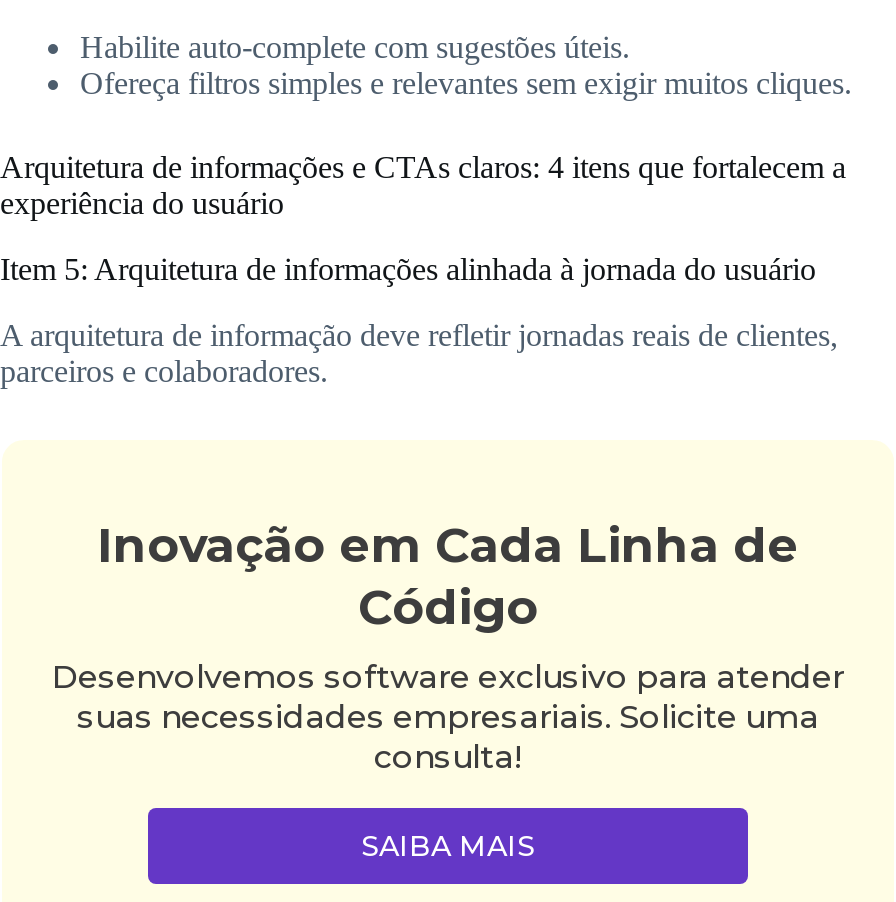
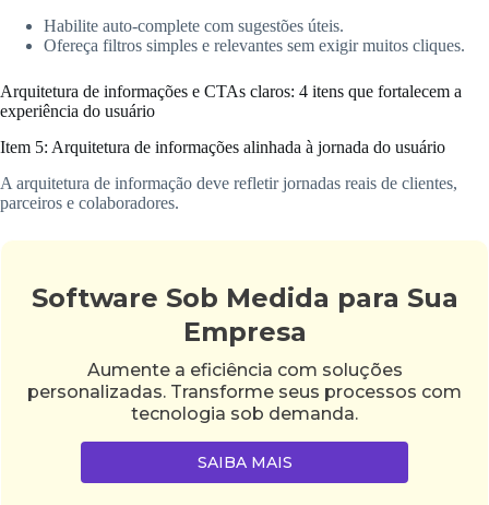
- Inovação em Cada Linha de
- Código
- Desenvolvemos software exclusivo para atender
- suas necessidades empresariais. Solicite uma
- consulta!
+ Software Sob Medida para Sua
+ Empresa
+ Aumente a eficiência com soluções
+ personalizadas. Transforme seus processos com
+ tecnologia sob demanda.
